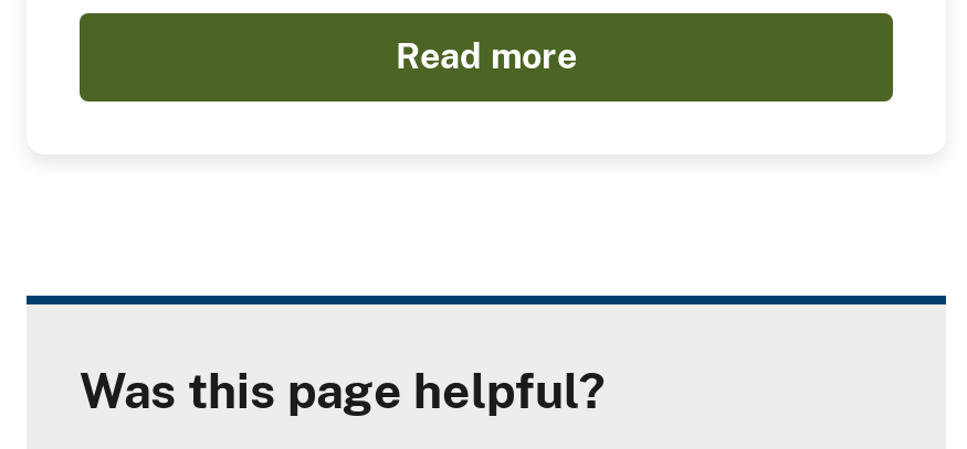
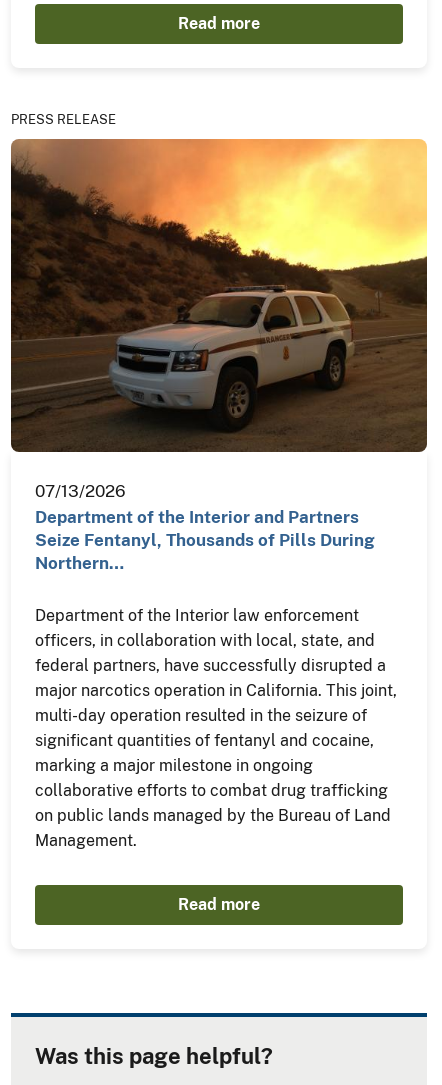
+ [image]
+ 07/13/2026
+ Department of the Interior and Partners
+ Seize Fentanyl, Thousands of Pills During
+ Northern…
+ Department of the Interior law enforcement
+ officers, in collaboration with local, state, and
+ federal partners, have successfully disrupted a
+ major narcotics operation in California. This joint,
+ multi-day operation resulted in the seizure of
+ significant quantities of fentanyl and cocaine,
+ marking a major milestone in ongoing
+ collaborative efforts to combat drug trafficking
+ on public lands managed by the Bureau of Land
+ Management.
+ Read more

+ PRESS RELEASE
